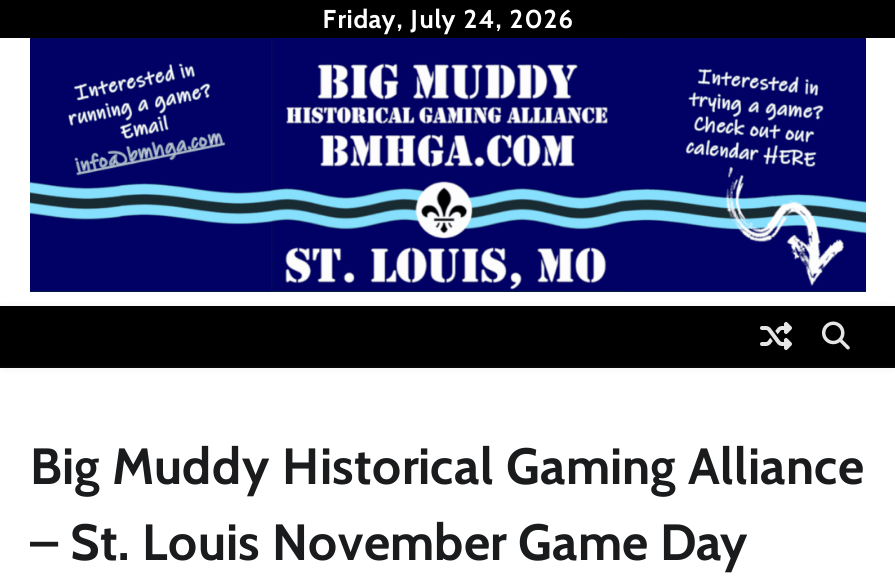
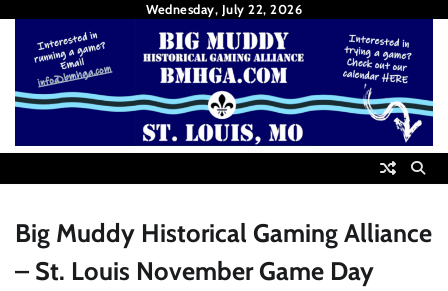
- Friday, July 24, 2026
+ Wednesday, July 22, 2026
